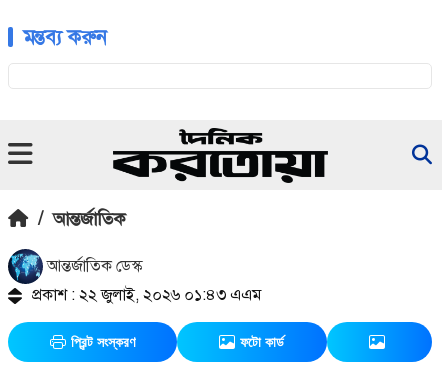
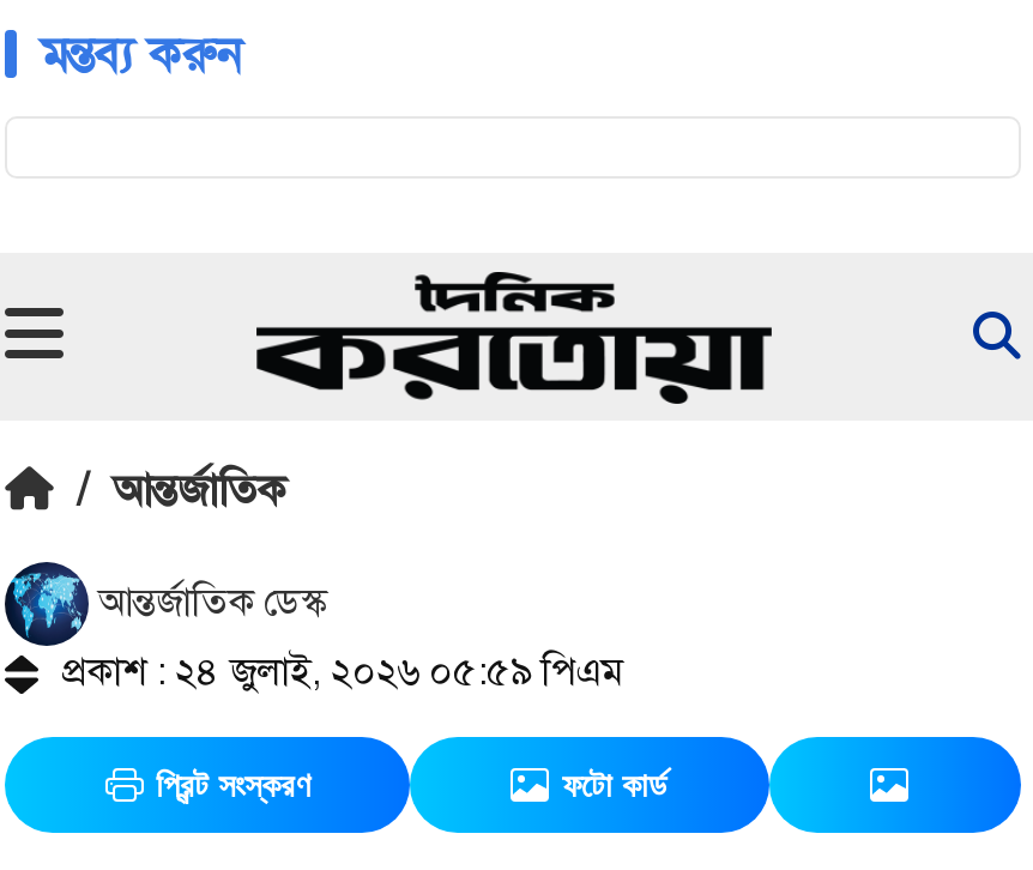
- প্রকাশ : ২২ জুলাই, ২০২৬ ০১:৪৩ এএম
+ প্রকাশ : ২৪ জুলাই, ২০২৬ ০৫:৫৯ পিএম
